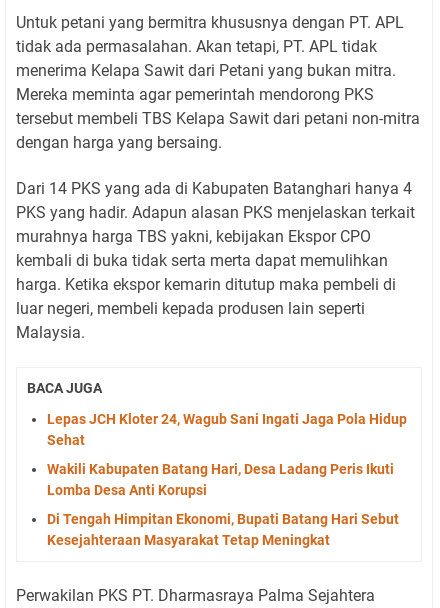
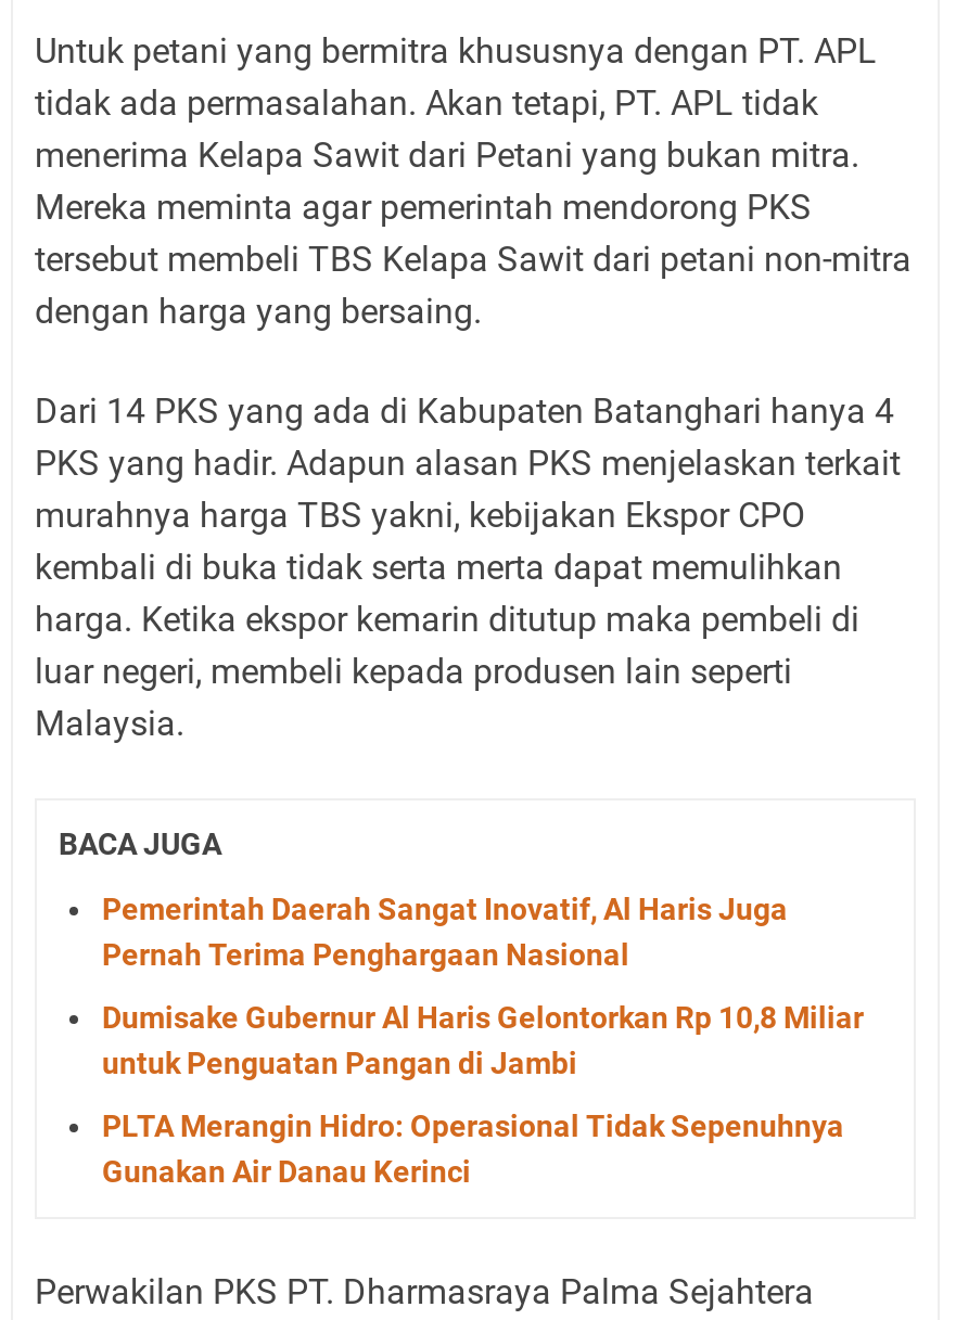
- Lepas JCH Kloter 24, Wagub Sani Ingati Jaga Pola Hidup
- Sehat
+ Pemerintah Daerah Sangat Inovatif, Al Haris Juga
+ Pernah Terima Penghargaan Nasional

- Wakili Kabupaten Batang Hari, Desa Ladang Peris Ikuti
- Lomba Desa Anti Korupsi
+ Dumisake Gubernur Al Haris Gelontorkan Rp 10,8 Miliar
+ untuk Penguatan Pangan di Jambi

- Di Tengah Himpitan Ekonomi, Bupati Batang Hari Sebut
- Kesejahteraan Masyarakat Tetap Meningkat
+ PLTA Merangin Hidro: Operasional Tidak Sepenuhnya
+ Gunakan Air Danau Kerinci
